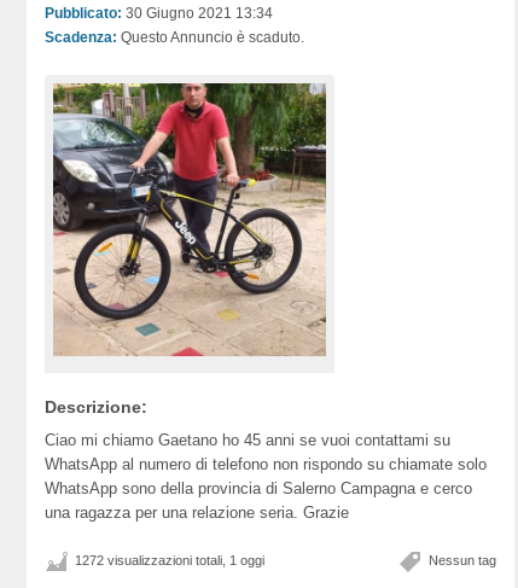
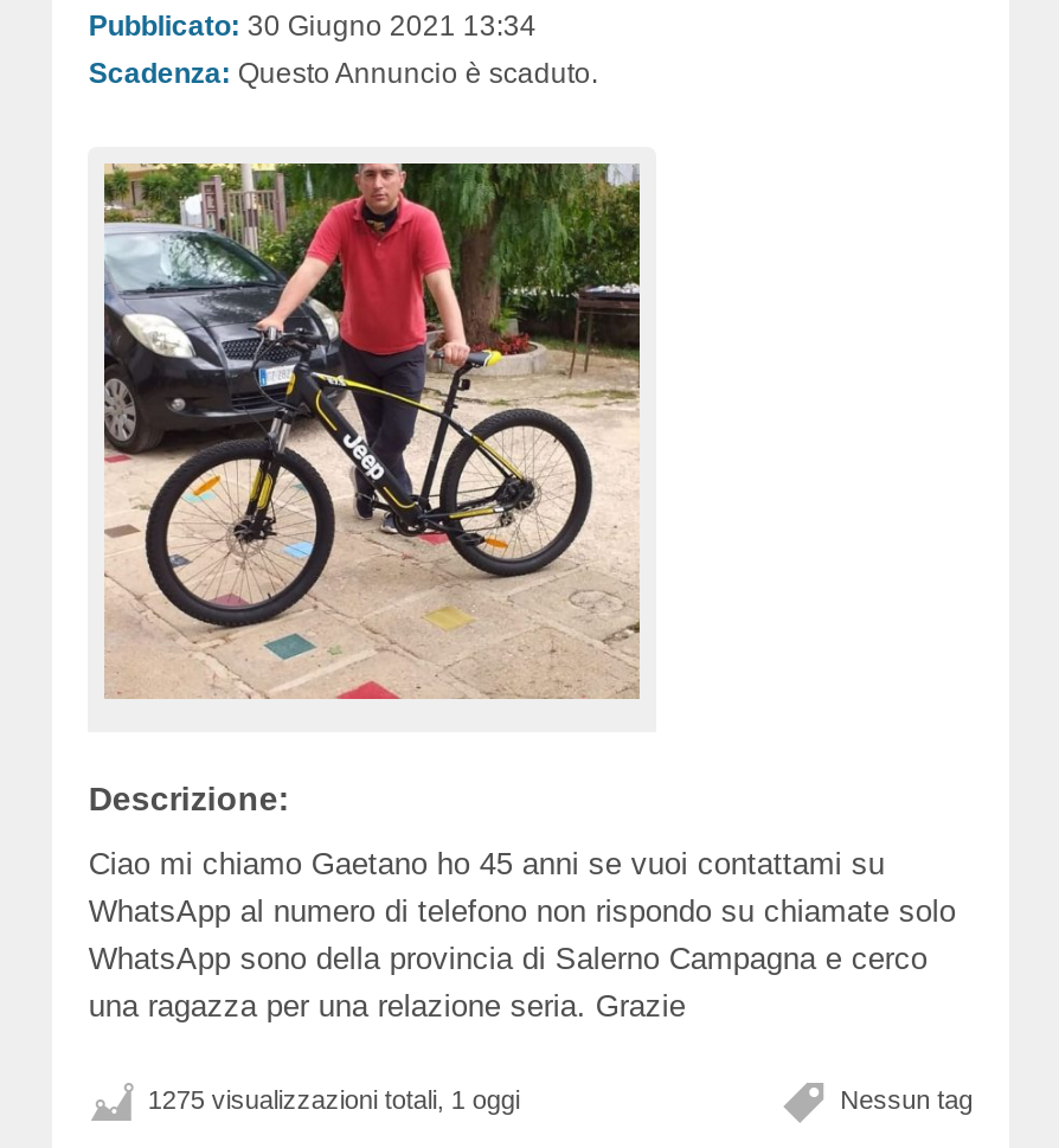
- 1272 visualizzazioni totali, 1 oggi
+ 1275 visualizzazioni totali, 1 oggi
